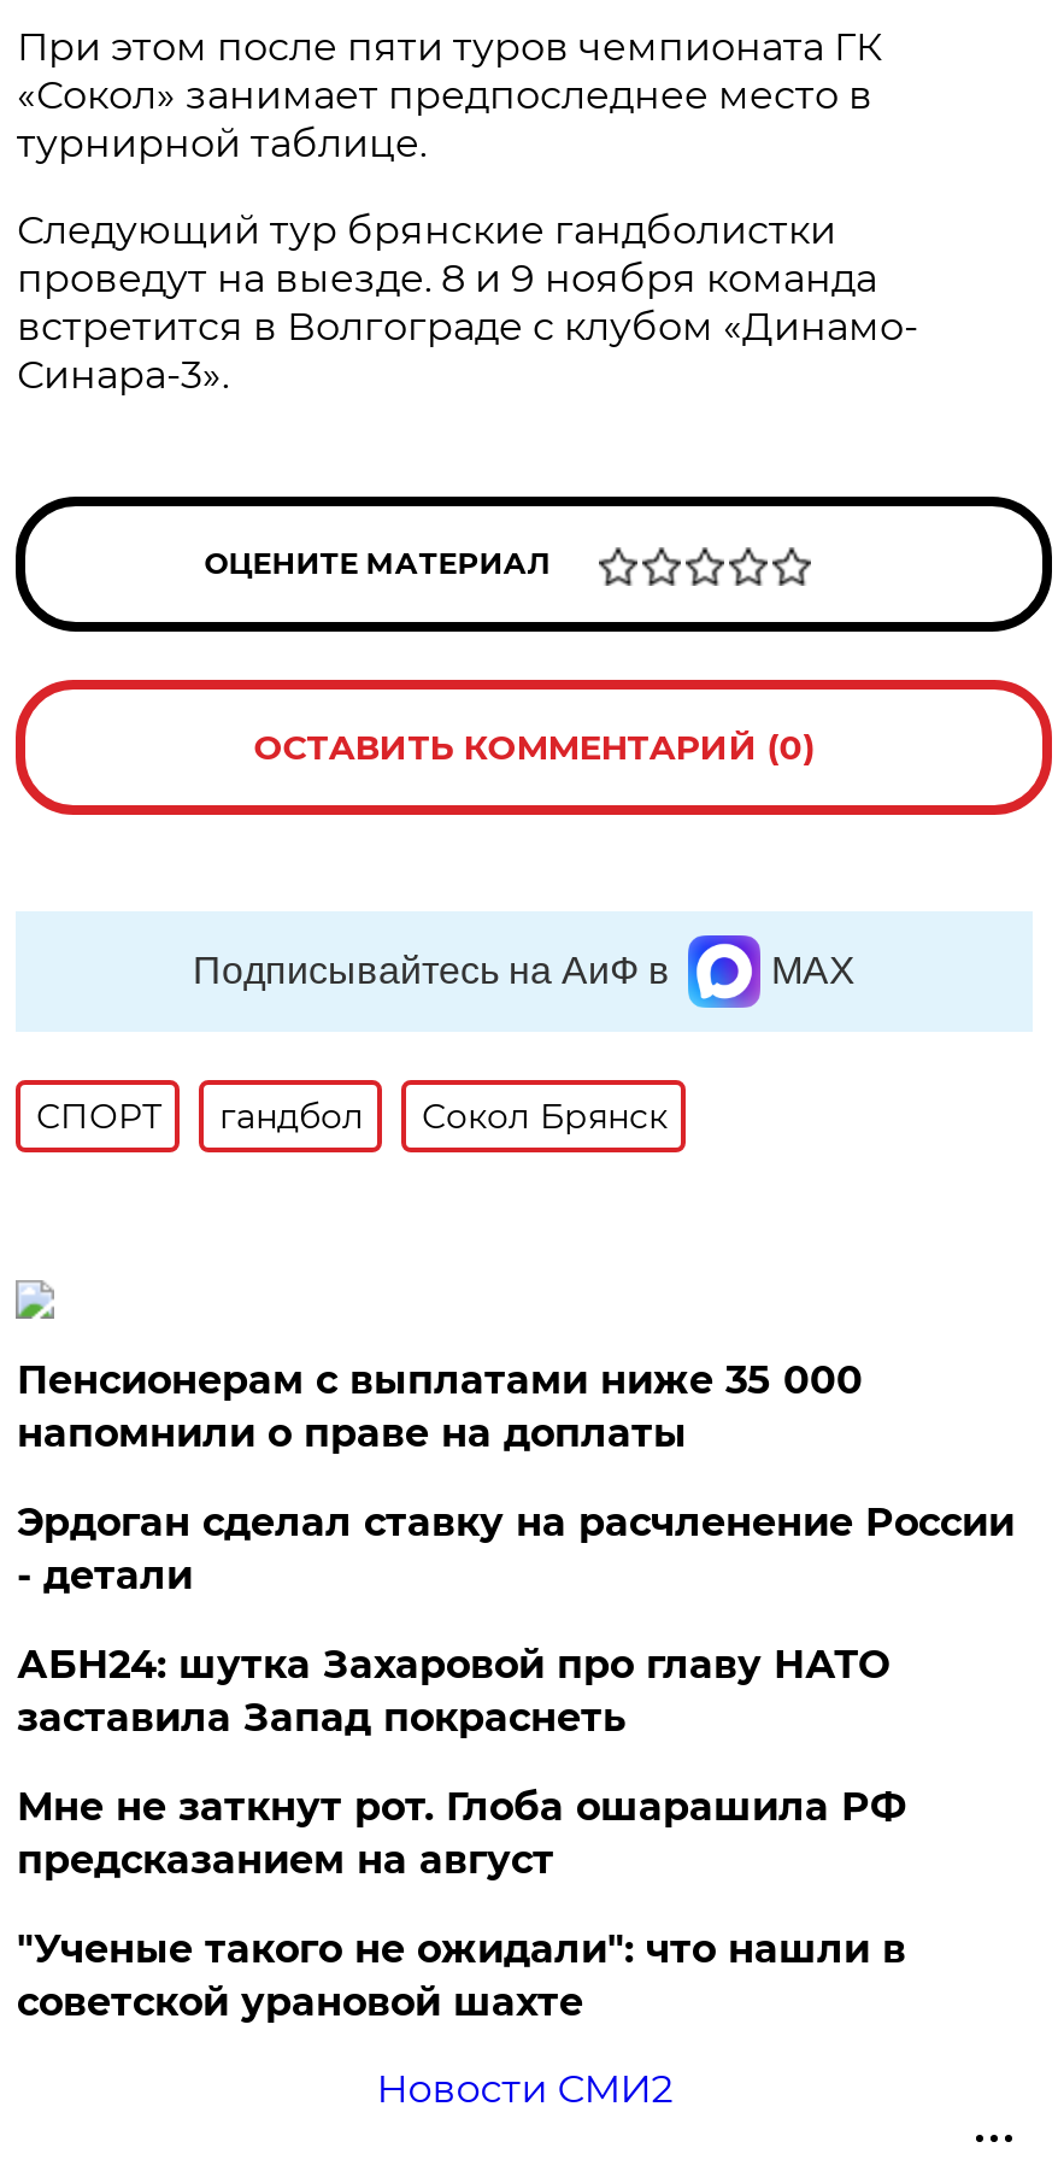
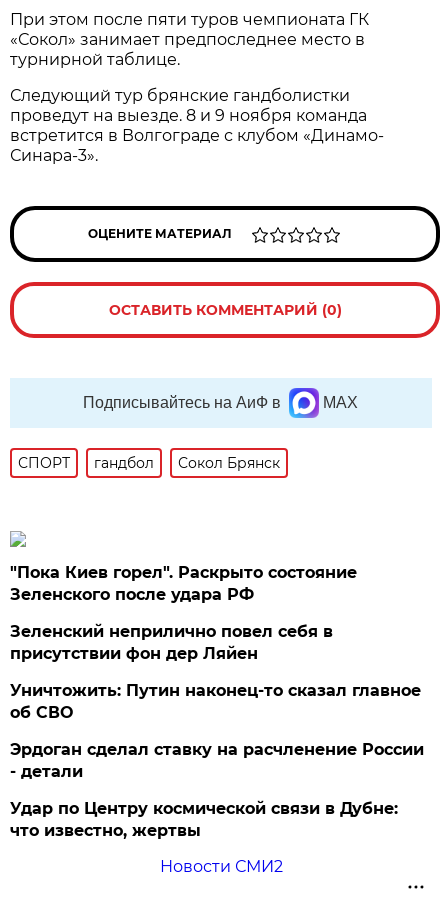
- Пенсионерам с выплатами ниже 35 000
- напомнили о праве на доплаты
+ "Пока Киев горел". Раскрыто состояние
+ Зеленского после удара РФ
+ Зеленский неприлично повел cебя в
+ присутствии фон дер Ляйен
+ Уничтожить: Путин наконец-то сказал главное
+ об СВО

moved down: Эрдоган сделал ставку на расчленение России | - детали

- АБН24: шутка Захаровой про главу НАТО
- заставила Запад покраснеть
- Мне не заткнут рот. Глоба ошарашила РФ
- предсказанием на август
- "Ученые такого не ожидали": что нашли в
- советской урановой шахте
+ Удар по Центру космической связи в Дубне:
+ что известно, жертвы
